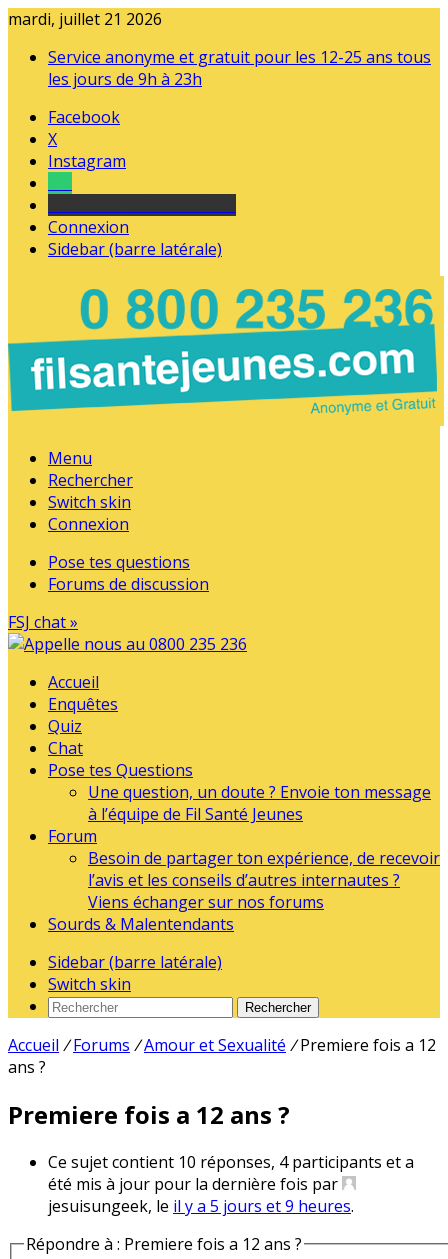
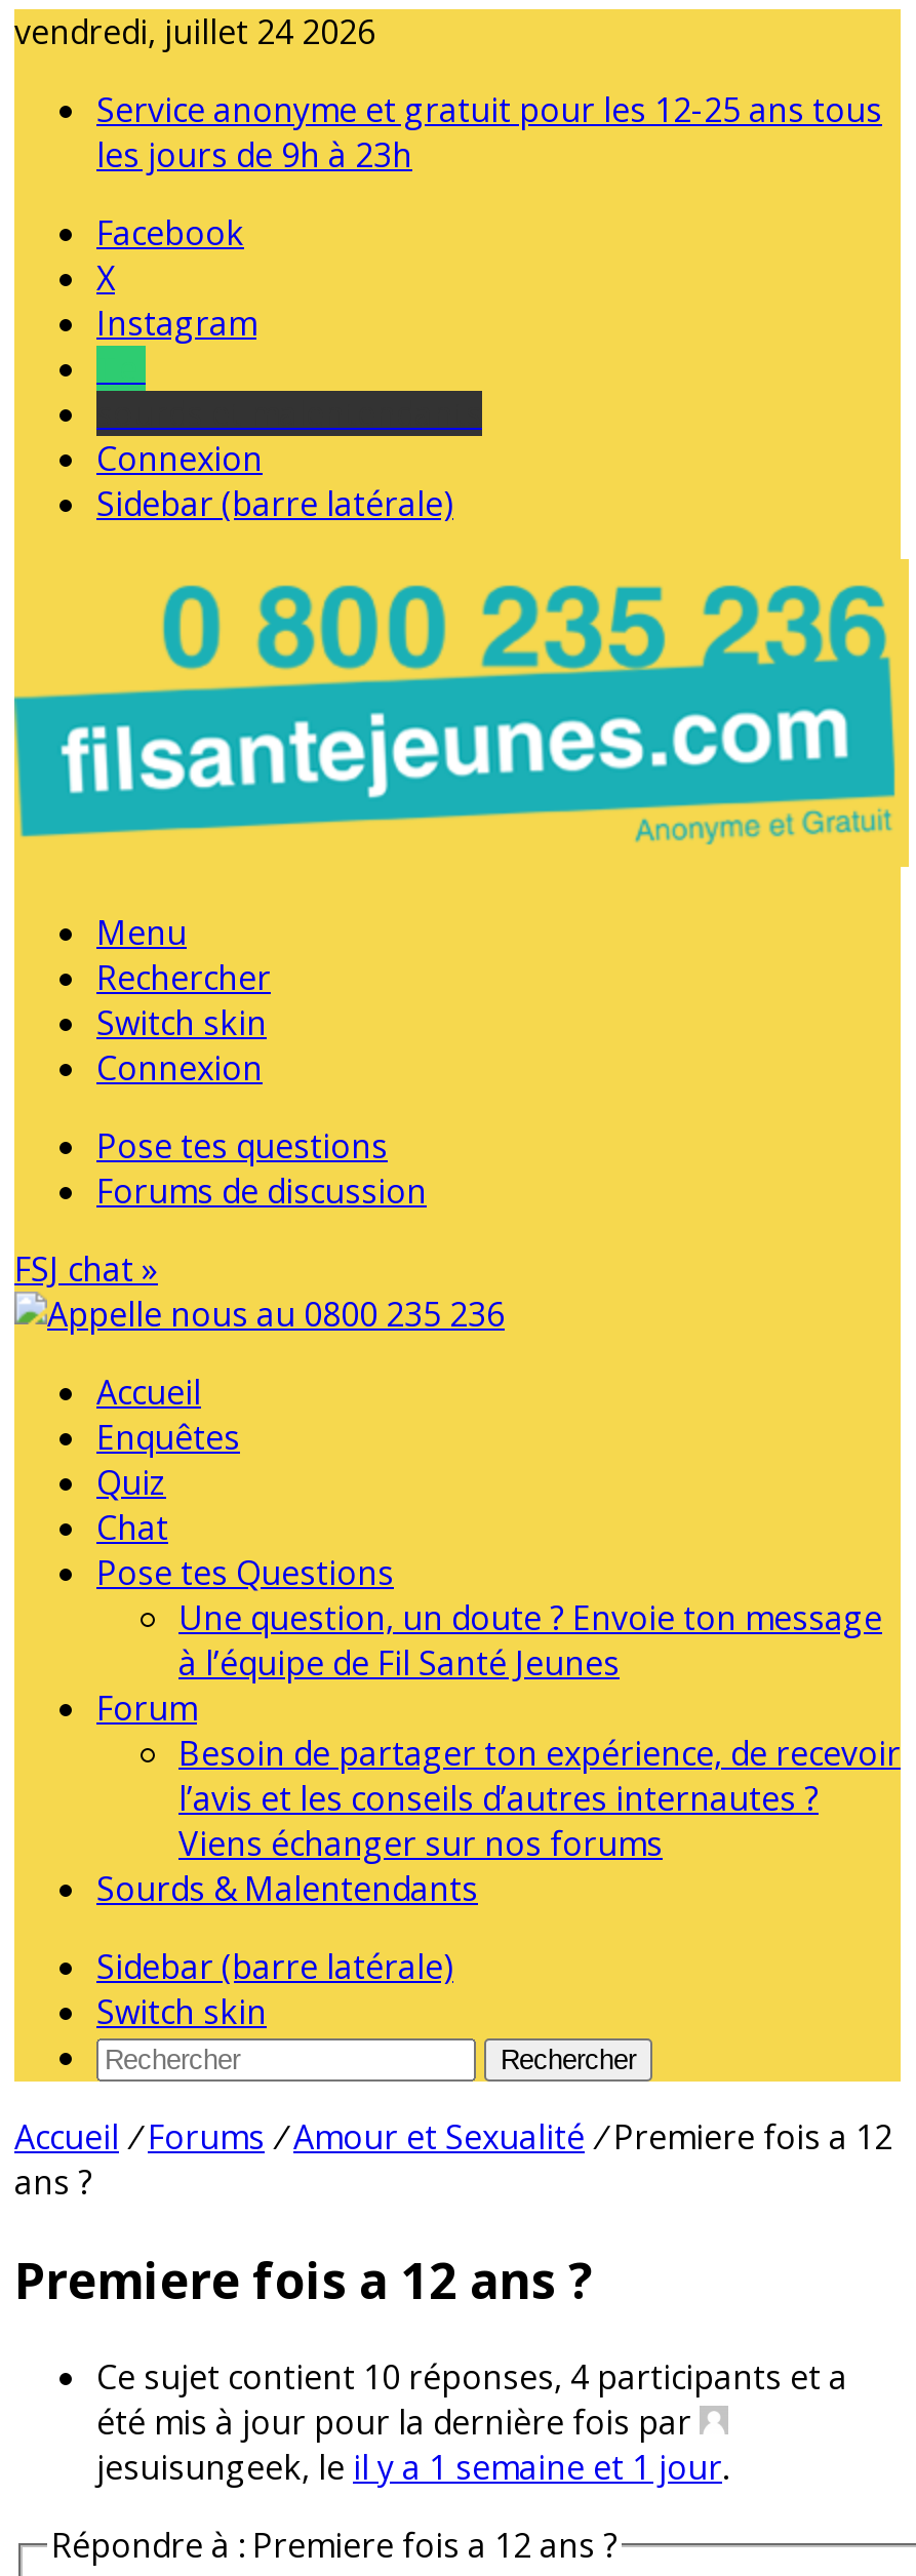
- mardi, juillet 21 2026
+ vendredi, juillet 24 2026

- jesuisungeek, le il y a 5 jours et 9 heures.
+ jesuisungeek, le il y a 1 semaine et 1 jour.
